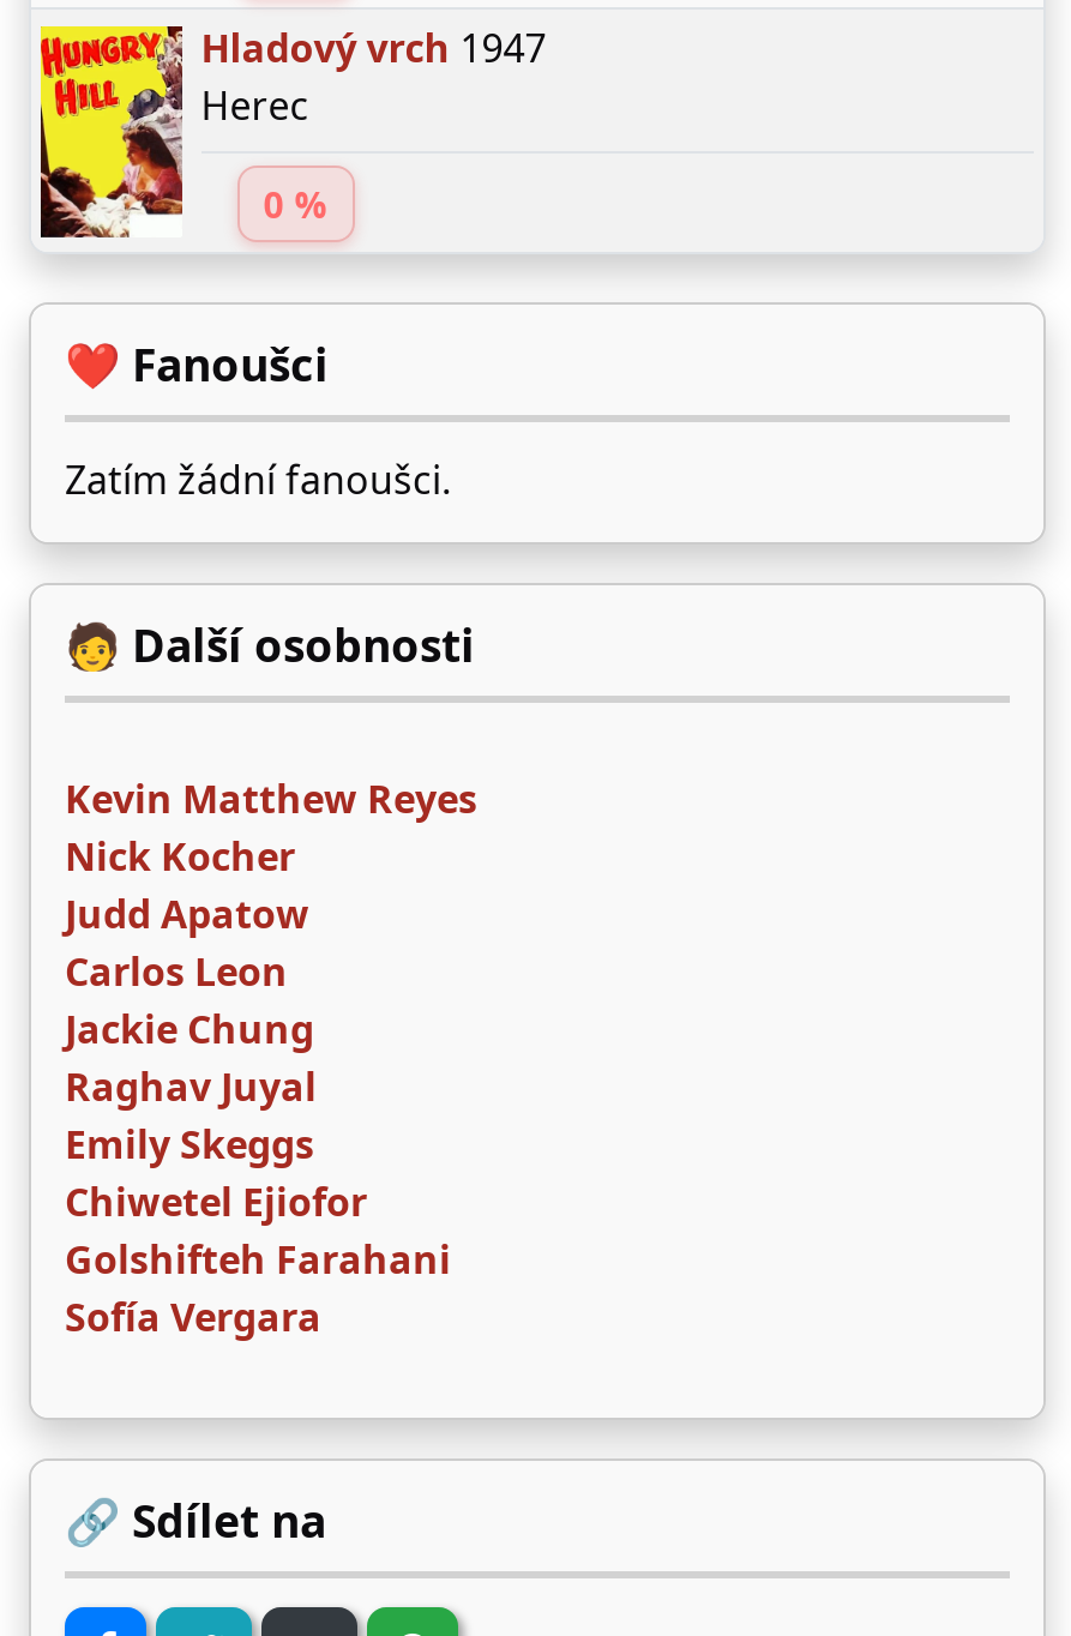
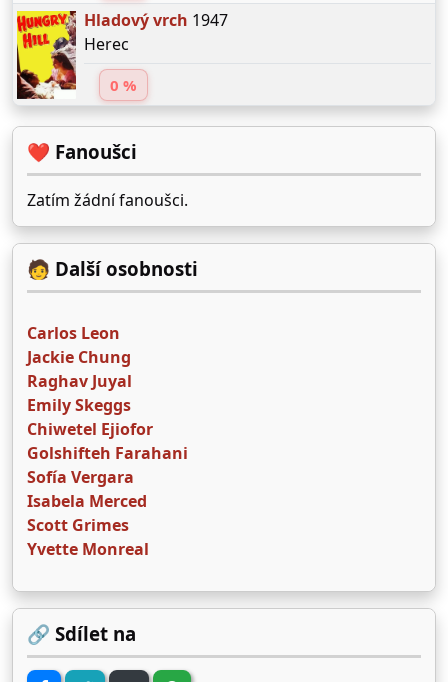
- Kevin Matthew Reyes
- Nick Kocher
- Judd Apatow

moved up: Carlos Leon | Jackie Chung | Raghav Juyal | Emily Skeggs | Chiwetel Ejiofor | Golshifteh Farahani | Sofía Vergara

+ Isabela Merced
+ Scott Grimes
+ Yvette Monreal
